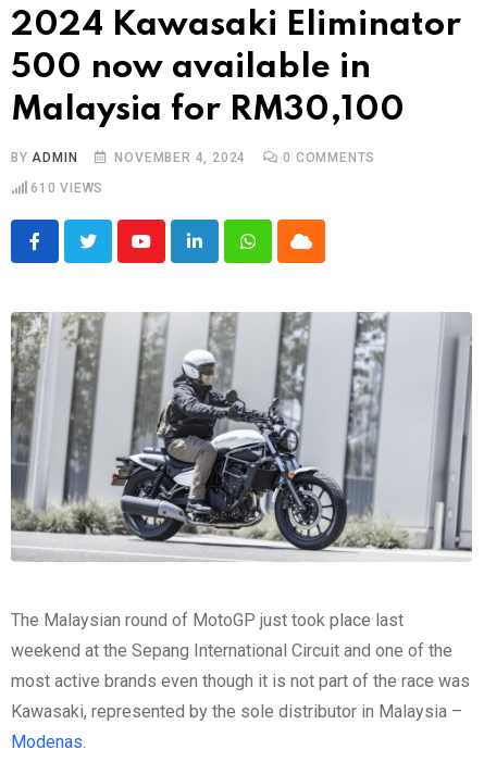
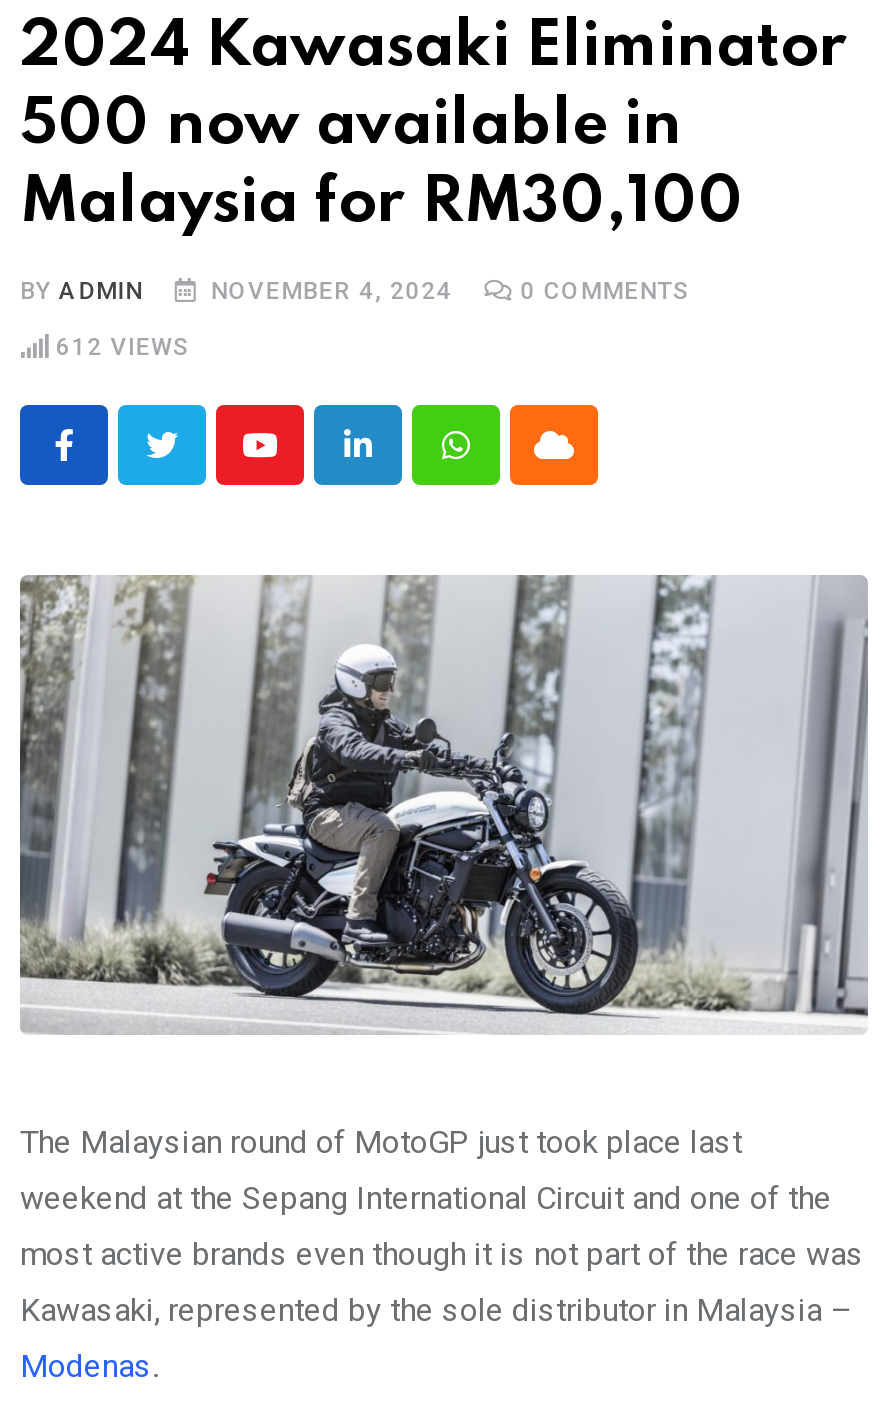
- 610 VIEWS
+ 612 VIEWS
